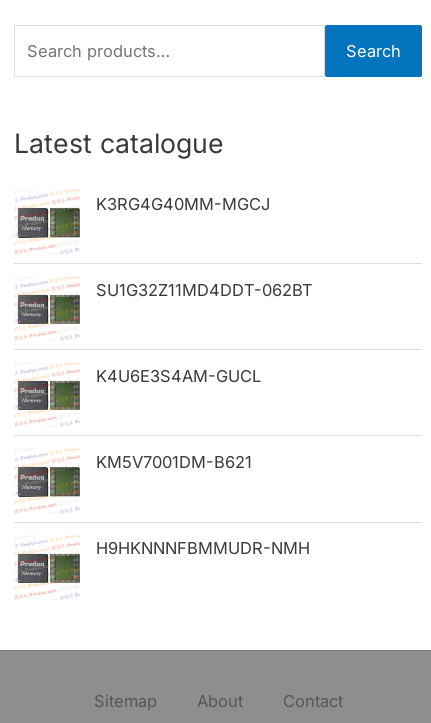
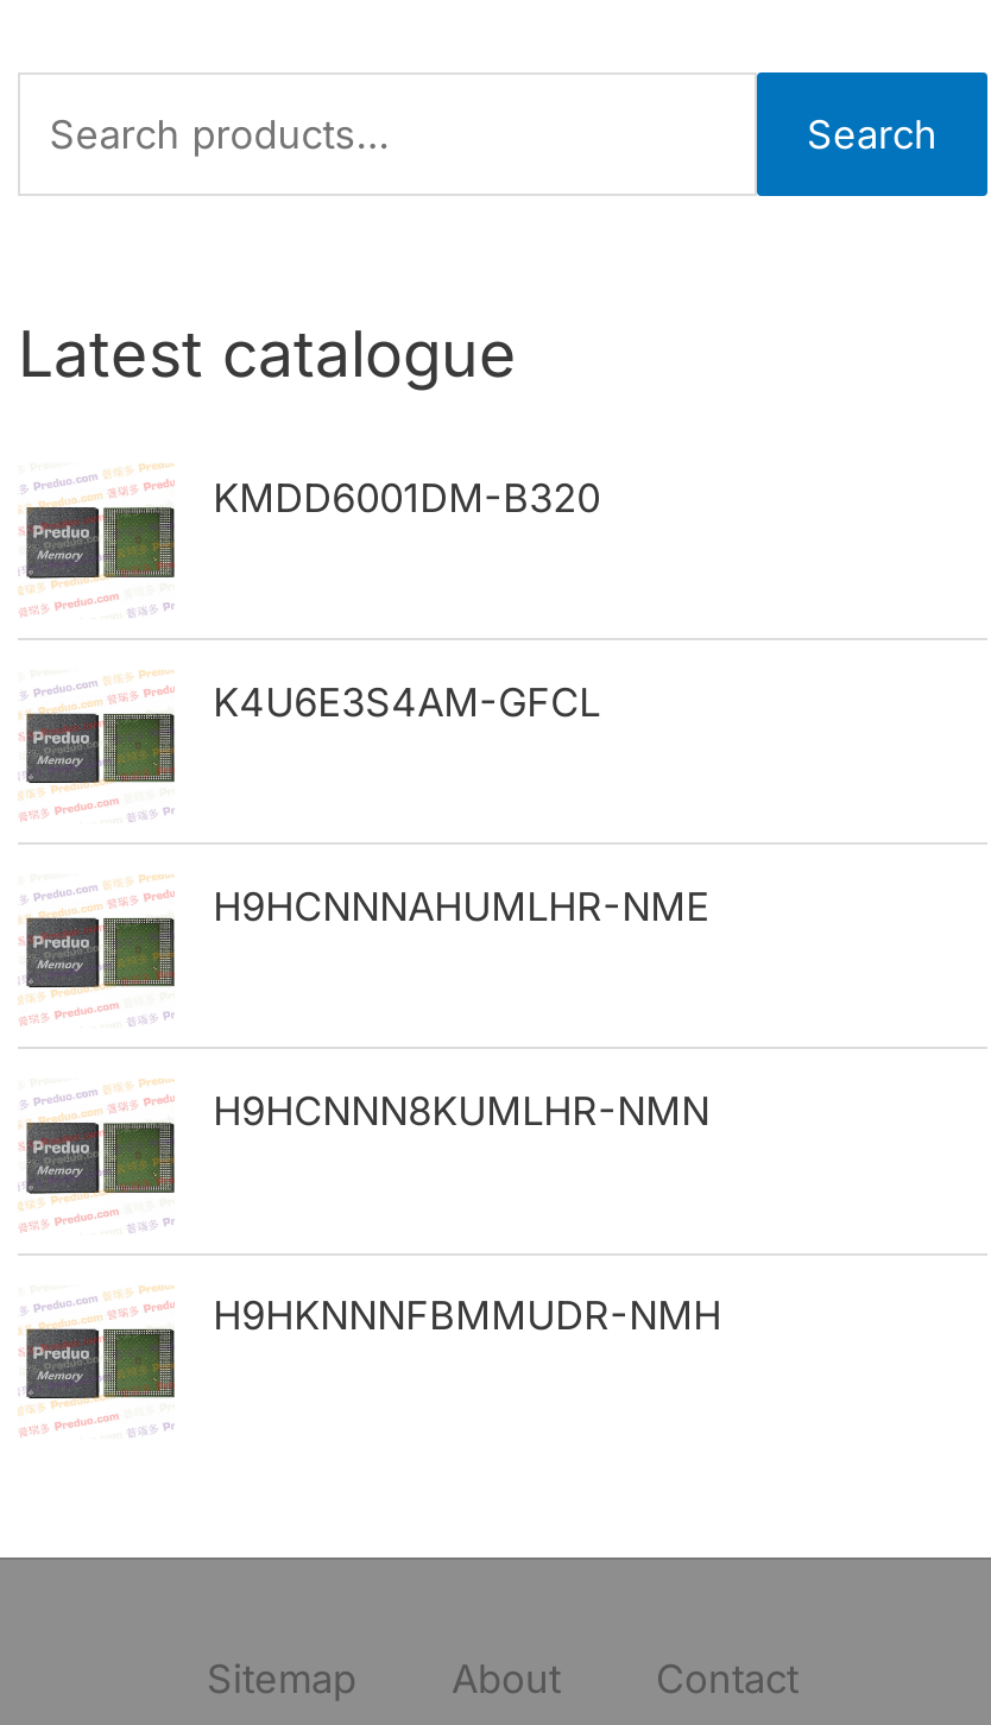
- K3RG4G40MM-MGCJ
+ KMDD6001DM-B320

- SU1G32Z11MD4DDT-062BT
+ K4U6E3S4AM-GFCL

- K4U6E3S4AM-GUCL
+ H9HCNNNAHUMLHR-NME

- KM5V7001DM-B621
+ H9HCNNN8KUMLHR-NMN
